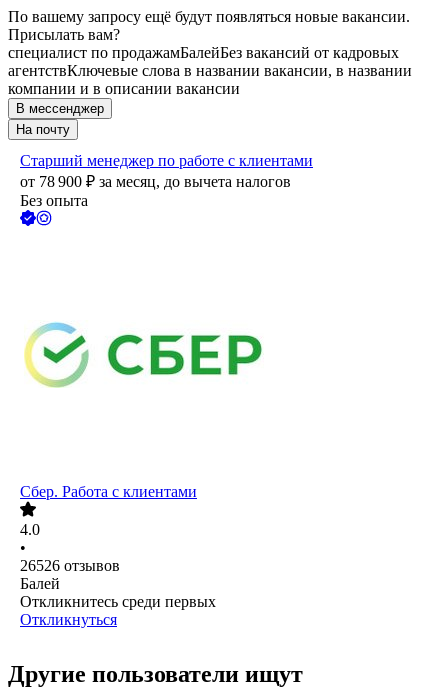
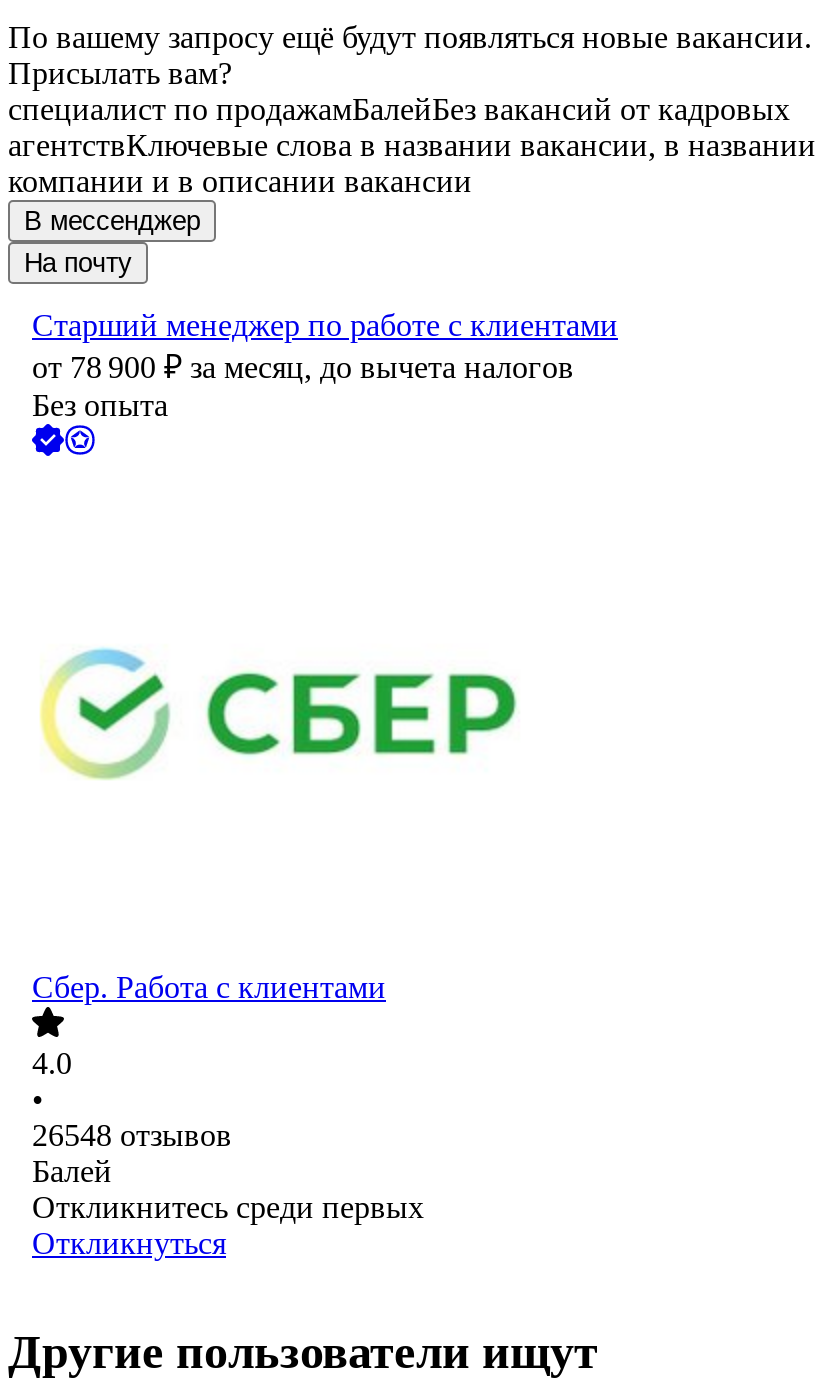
- 26526 отзывов
+ 26548 отзывов
